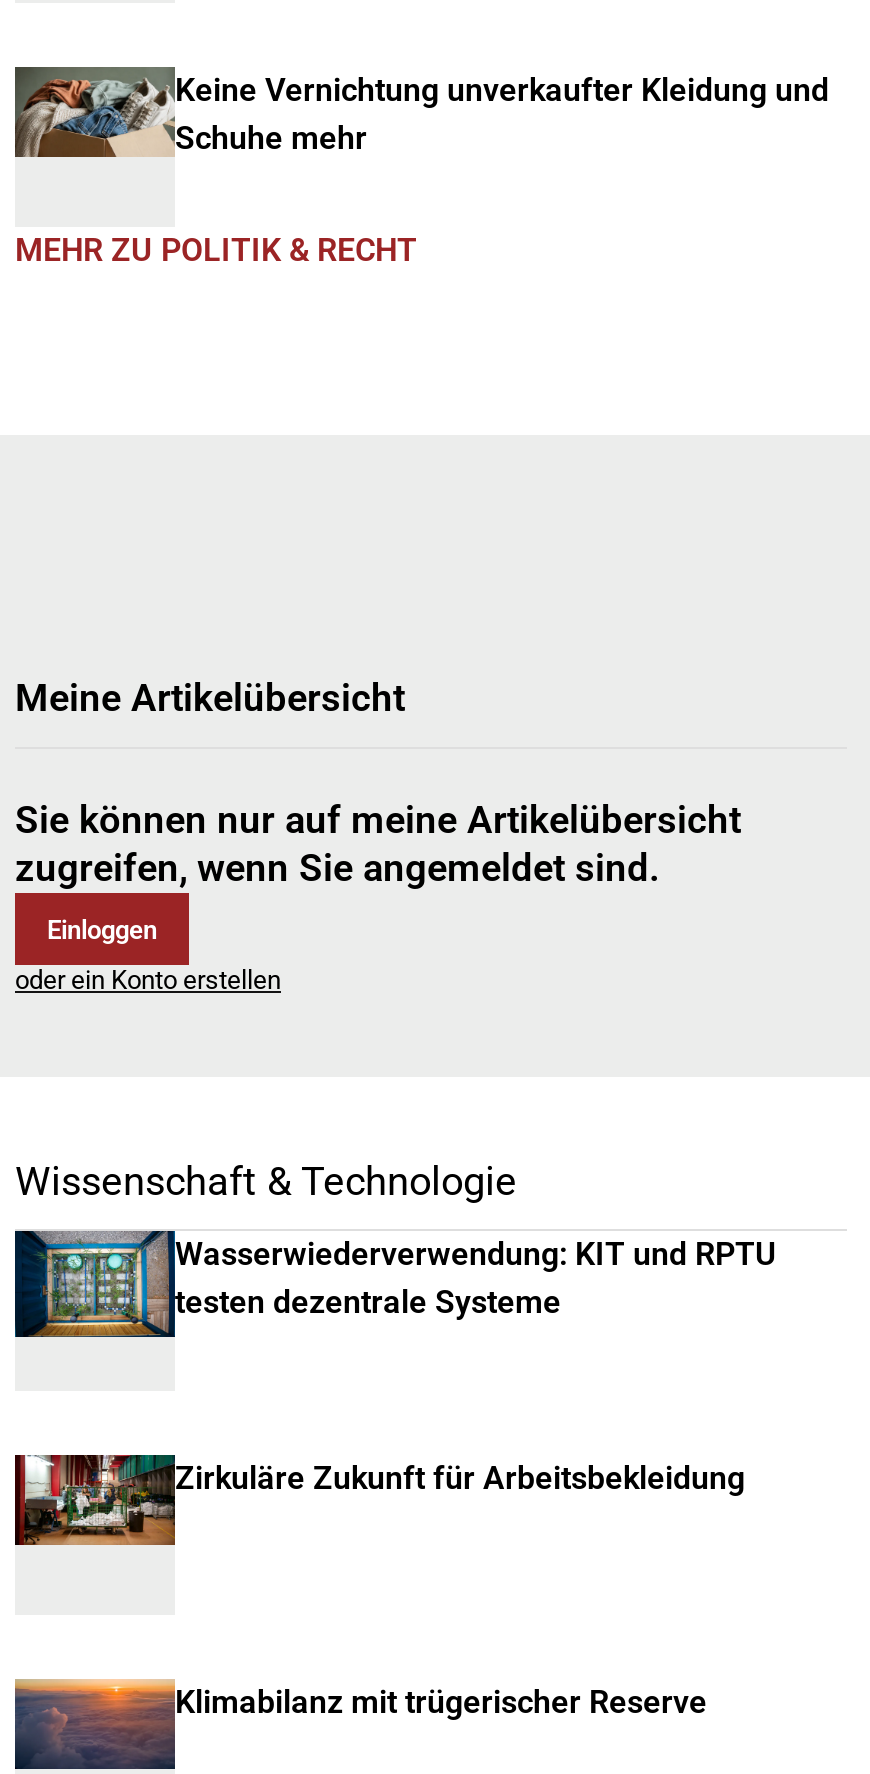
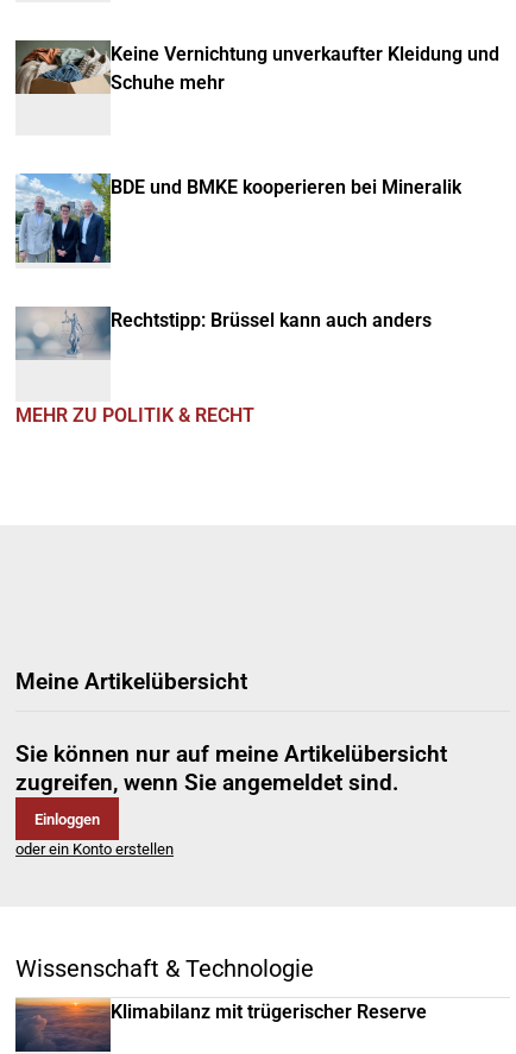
+ [image]
+ BDE und BMKE kooperieren bei Mineralik

+ [image]
+ Rechtstipp: Brüssel kann auch anders

moved down: MEHR ZU POLITIK & RECHT | Meine Artikelübersicht | Sie können nur auf meine Artikelübersicht | zugreifen, wenn Sie angemeldet sind. | Einloggen | oder ein Konto erstellen | Wissenschaft & Technologie

- [image]
- Wasserwiederverwendung: KIT und RPTU
- testen dezentrale Systeme

- [image]
- Zirkuläre Zukunft für Arbeitsbekleidung
